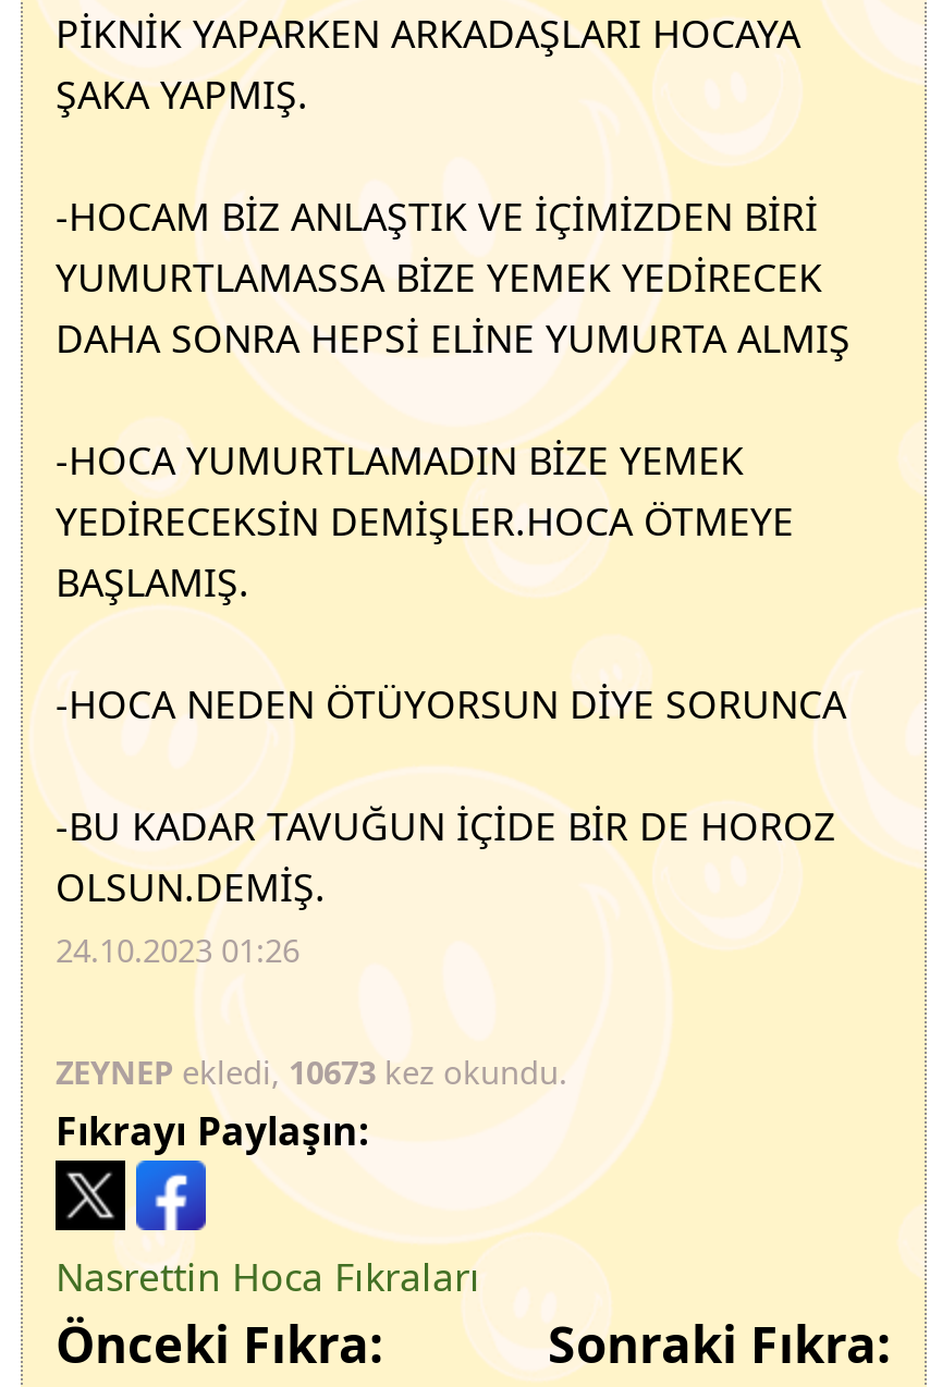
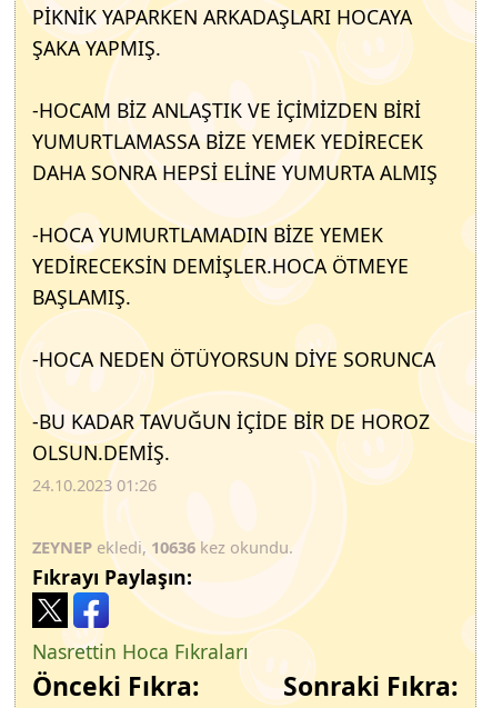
- ZEYNEP ekledi, 10673 kez okundu.
+ ZEYNEP ekledi, 10636 kez okundu.
